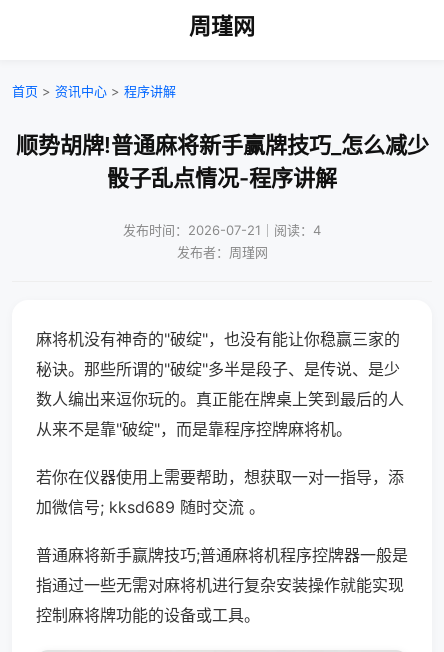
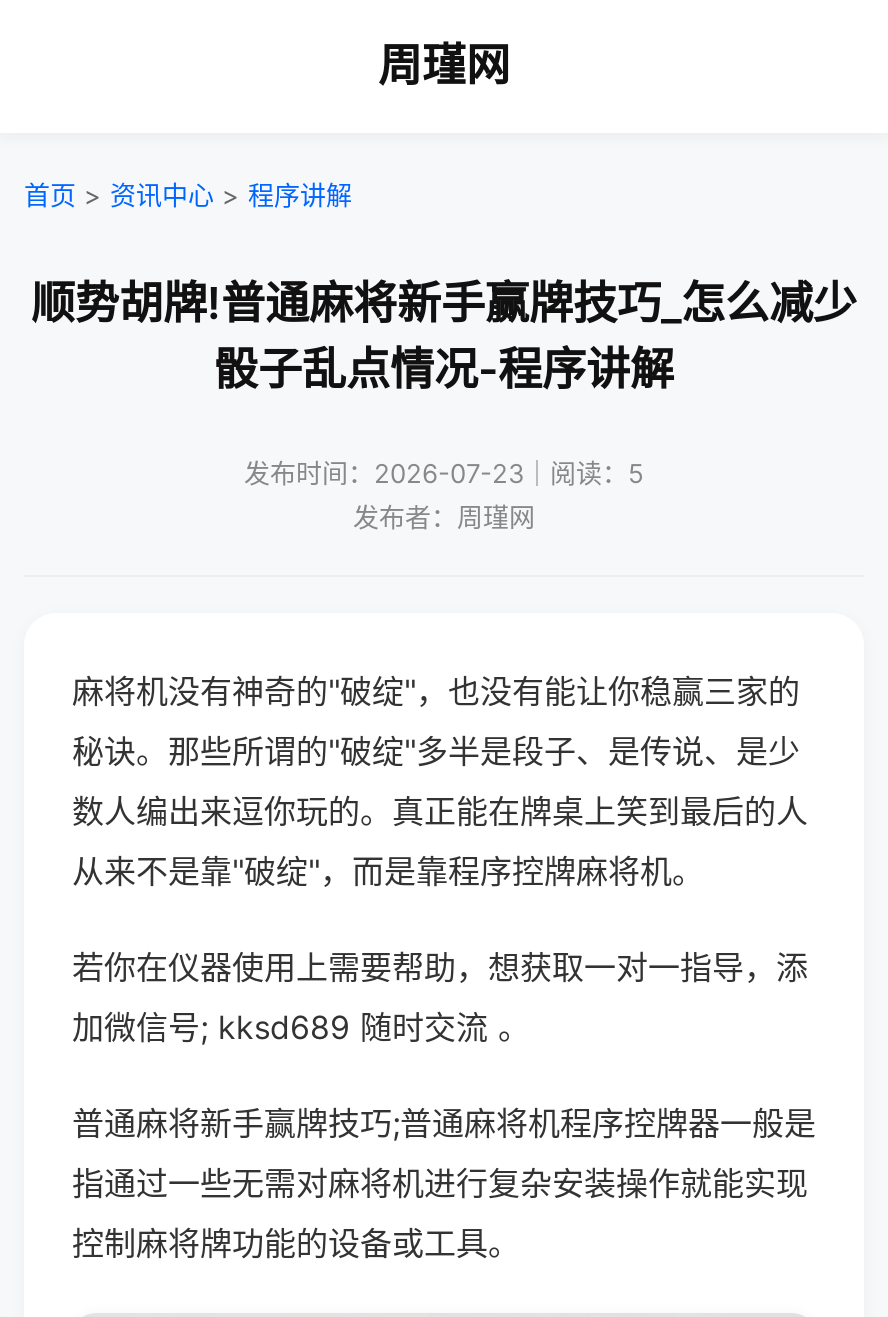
- 发布时间：2026-07-21｜阅读：4
+ 发布时间：2026-07-23｜阅读：5
